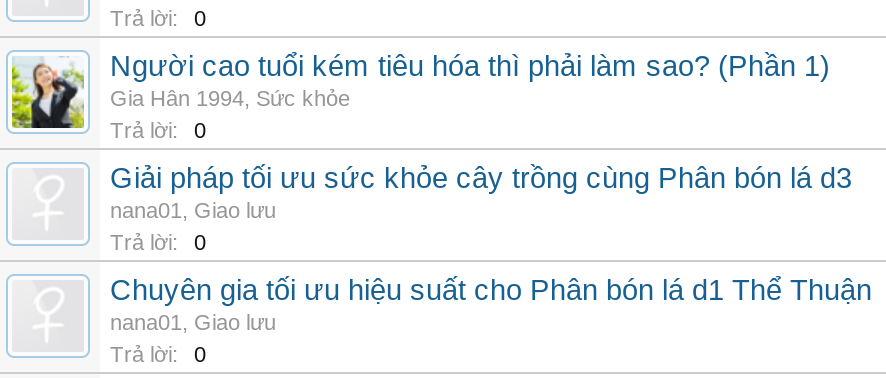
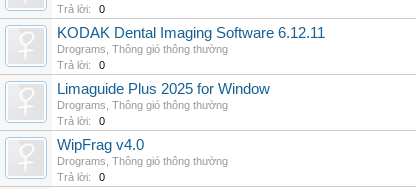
- [image]

- Người cao tuổi kém tiêu hóa thì phải làm sao? (Phần 1)
- Gia Hân 1994, Sức khỏe
+ KODAK Dental Imaging Software 6.12.11
+ Drograms, Thông gió thông thường

- Giải pháp tối ưu sức khỏe cây trồng cùng Phân bón lá d3
- nana01, Giao lưu
+ Limaguide Plus 2025 for Window
+ Drograms, Thông gió thông thường

- Chuyên gia tối ưu hiệu suất cho Phân bón lá d1 Thể Thuận
- nana01, Giao lưu
+ WipFrag v4.0
+ Drograms, Thông gió thông thường
